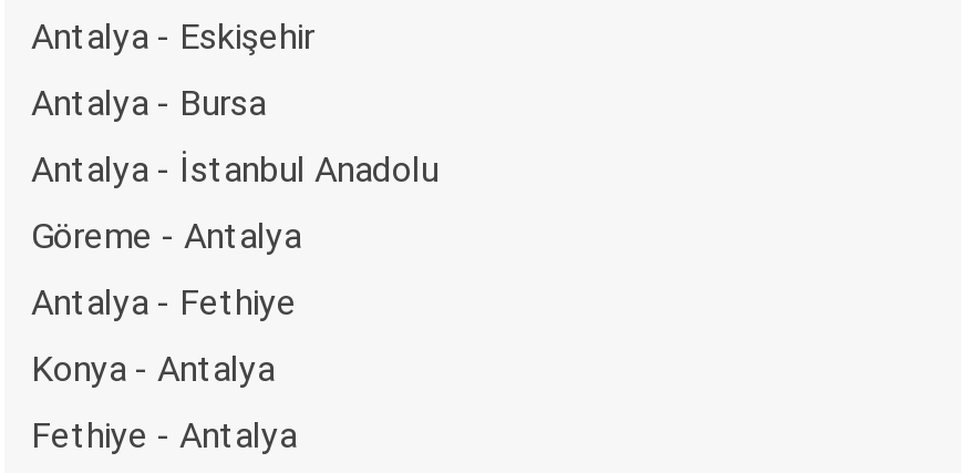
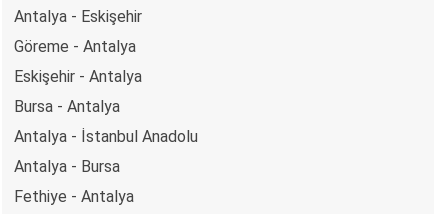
moved down: Antalya - İstanbul Anadolu | Antalya - Bursa

moved up: Göreme - Antalya

- Antalya - Fethiye
- Konya - Antalya
+ Eskişehir - Antalya
+ Bursa - Antalya
